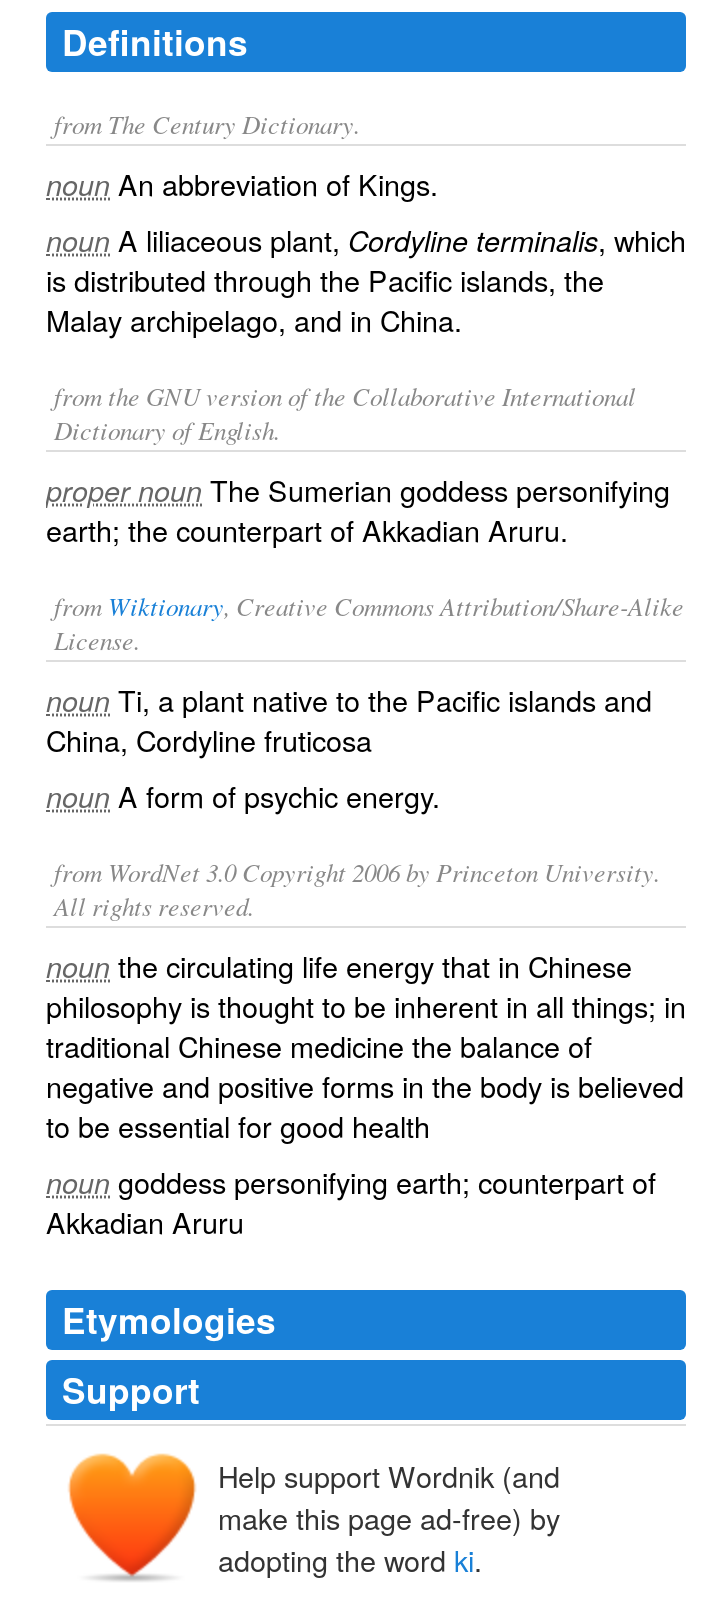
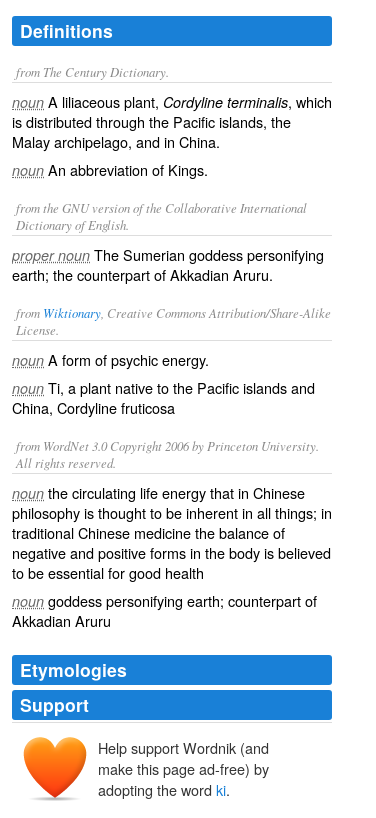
moved down: noun An abbreviation of Kings.

moved up: noun A liliaceous plant, Cordyline terminalis, which | is distributed through the Pacific islands, the | Malay archipelago, and in China.

moved down: noun Ti, a plant native to the Pacific islands and | China, Cordyline fruticosa

moved up: noun A form of psychic energy.
